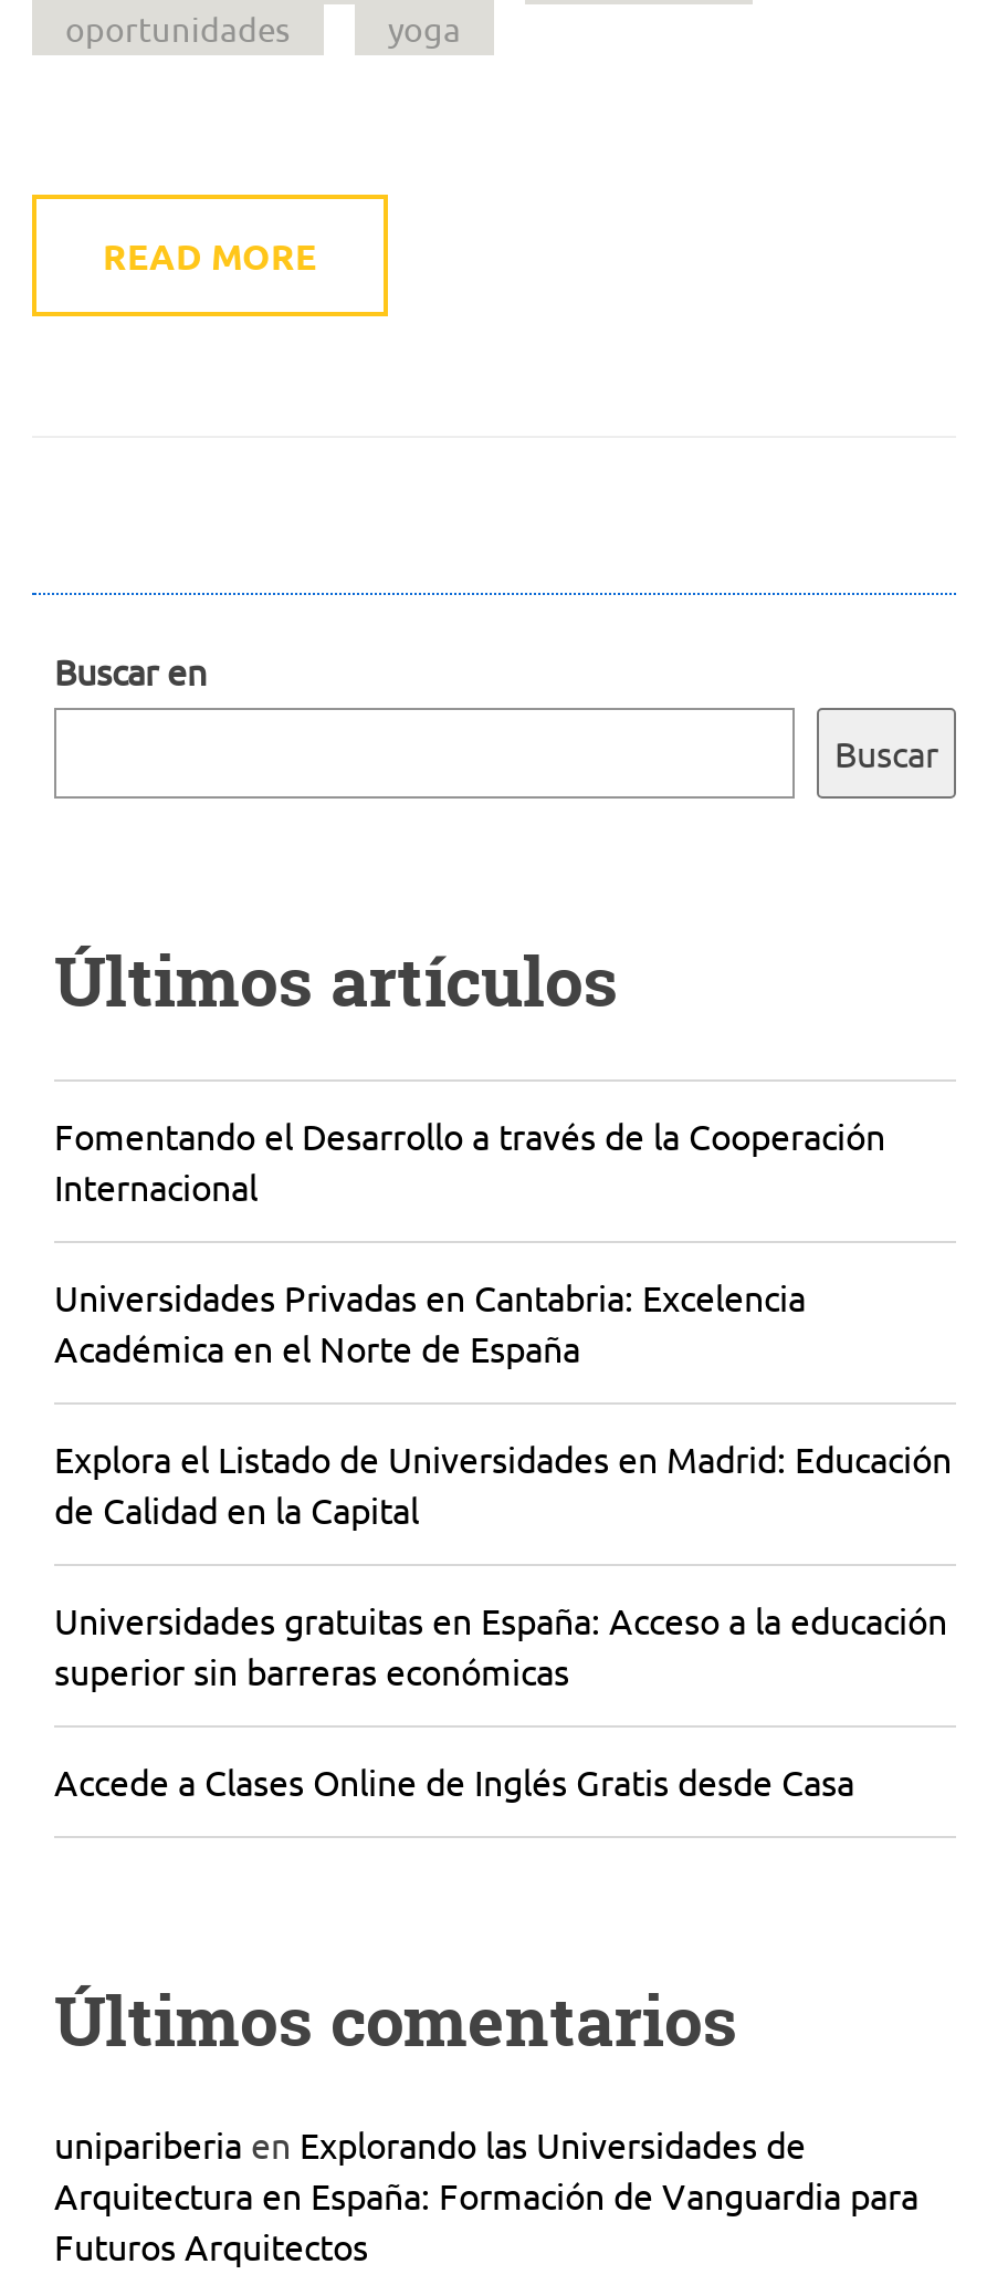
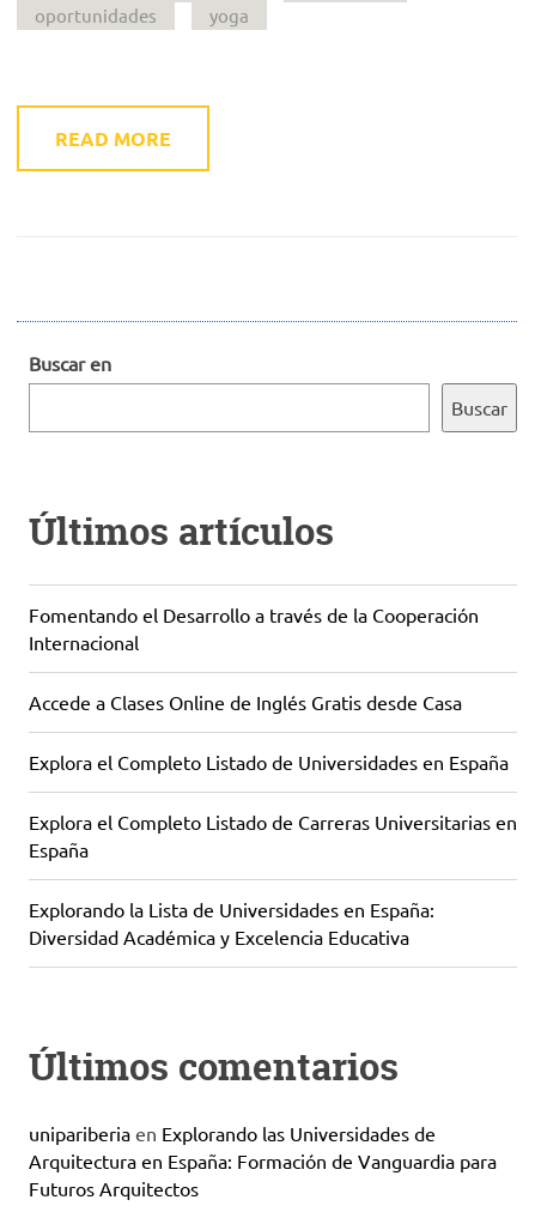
- Universidades Privadas en Cantabria: Excelencia
- Académica en el Norte de España
- Explora el Listado de Universidades en Madrid: Educación
- de Calidad en la Capital
- Universidades gratuitas en España: Acceso a la educación
- superior sin barreras económicas

moved up: Accede a Clases Online de Inglés Gratis desde Casa

+ Explora el Completo Listado de Universidades en España
+ Explora el Completo Listado de Carreras Universitarias en
+ España
+ Explorando la Lista de Universidades en España:
+ Diversidad Académica y Excelencia Educativa
